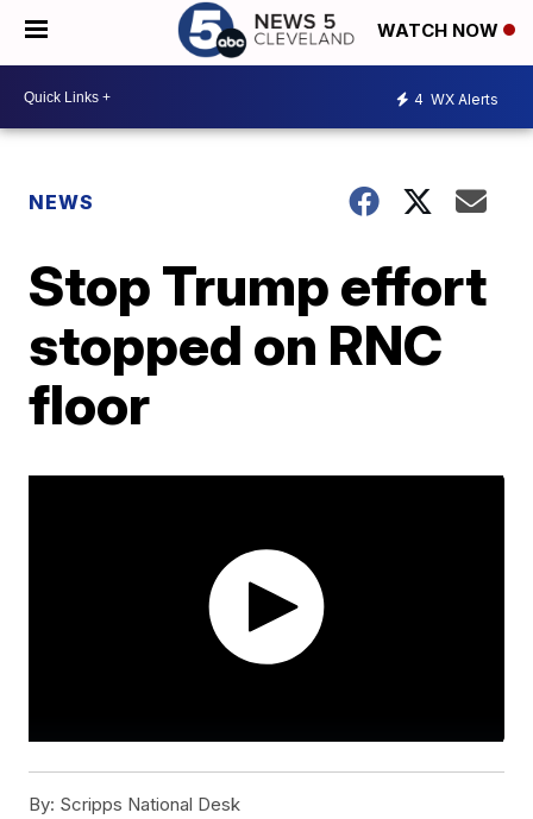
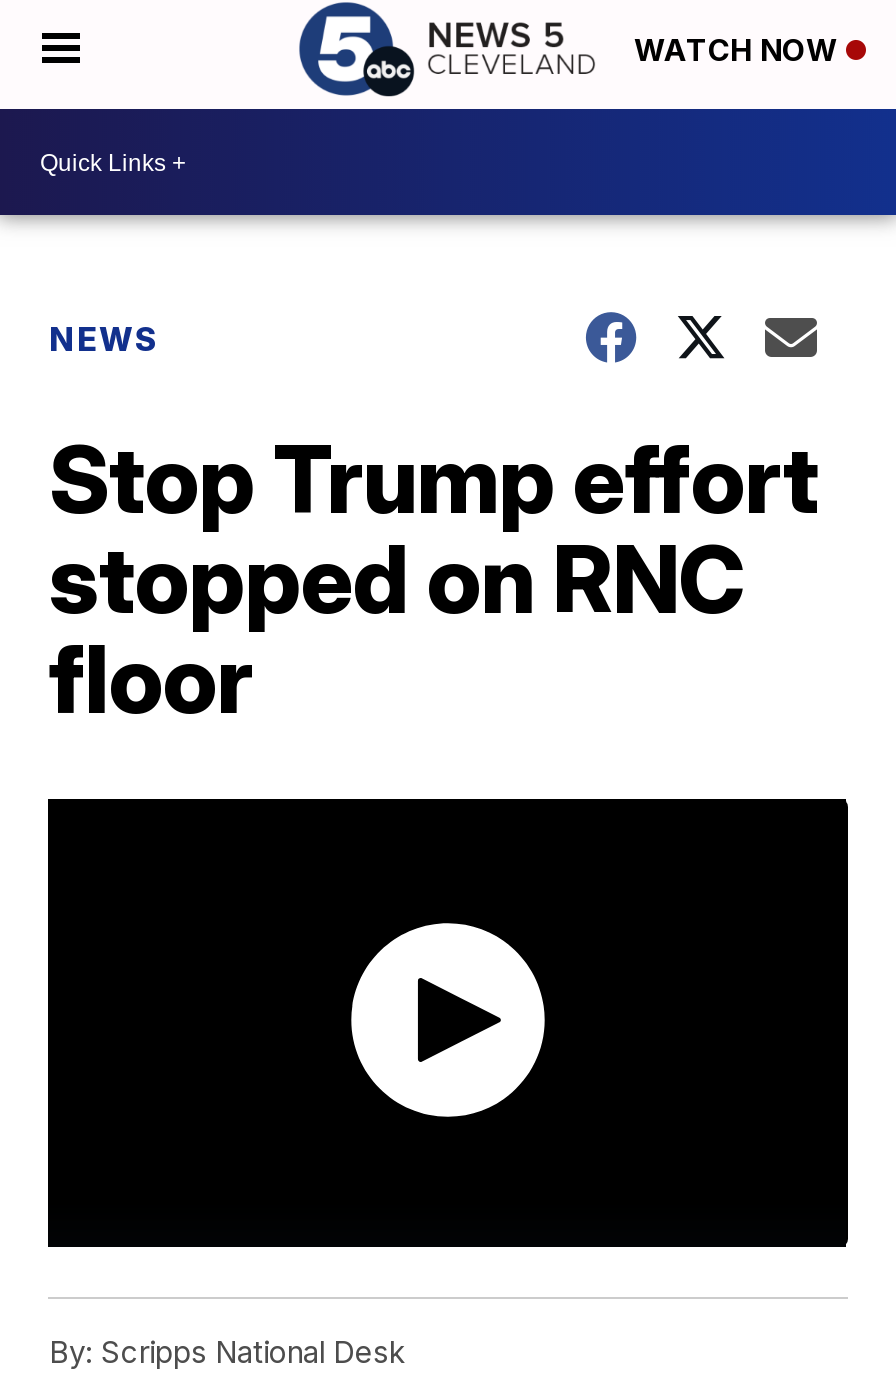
- 4 WX Alerts
